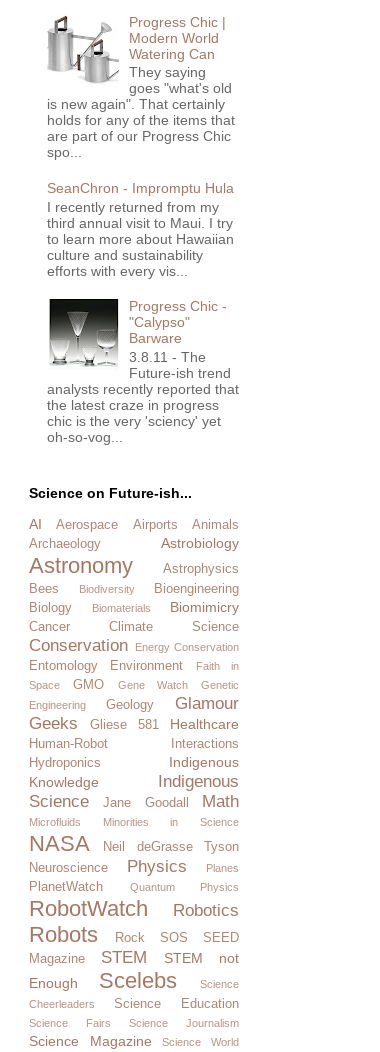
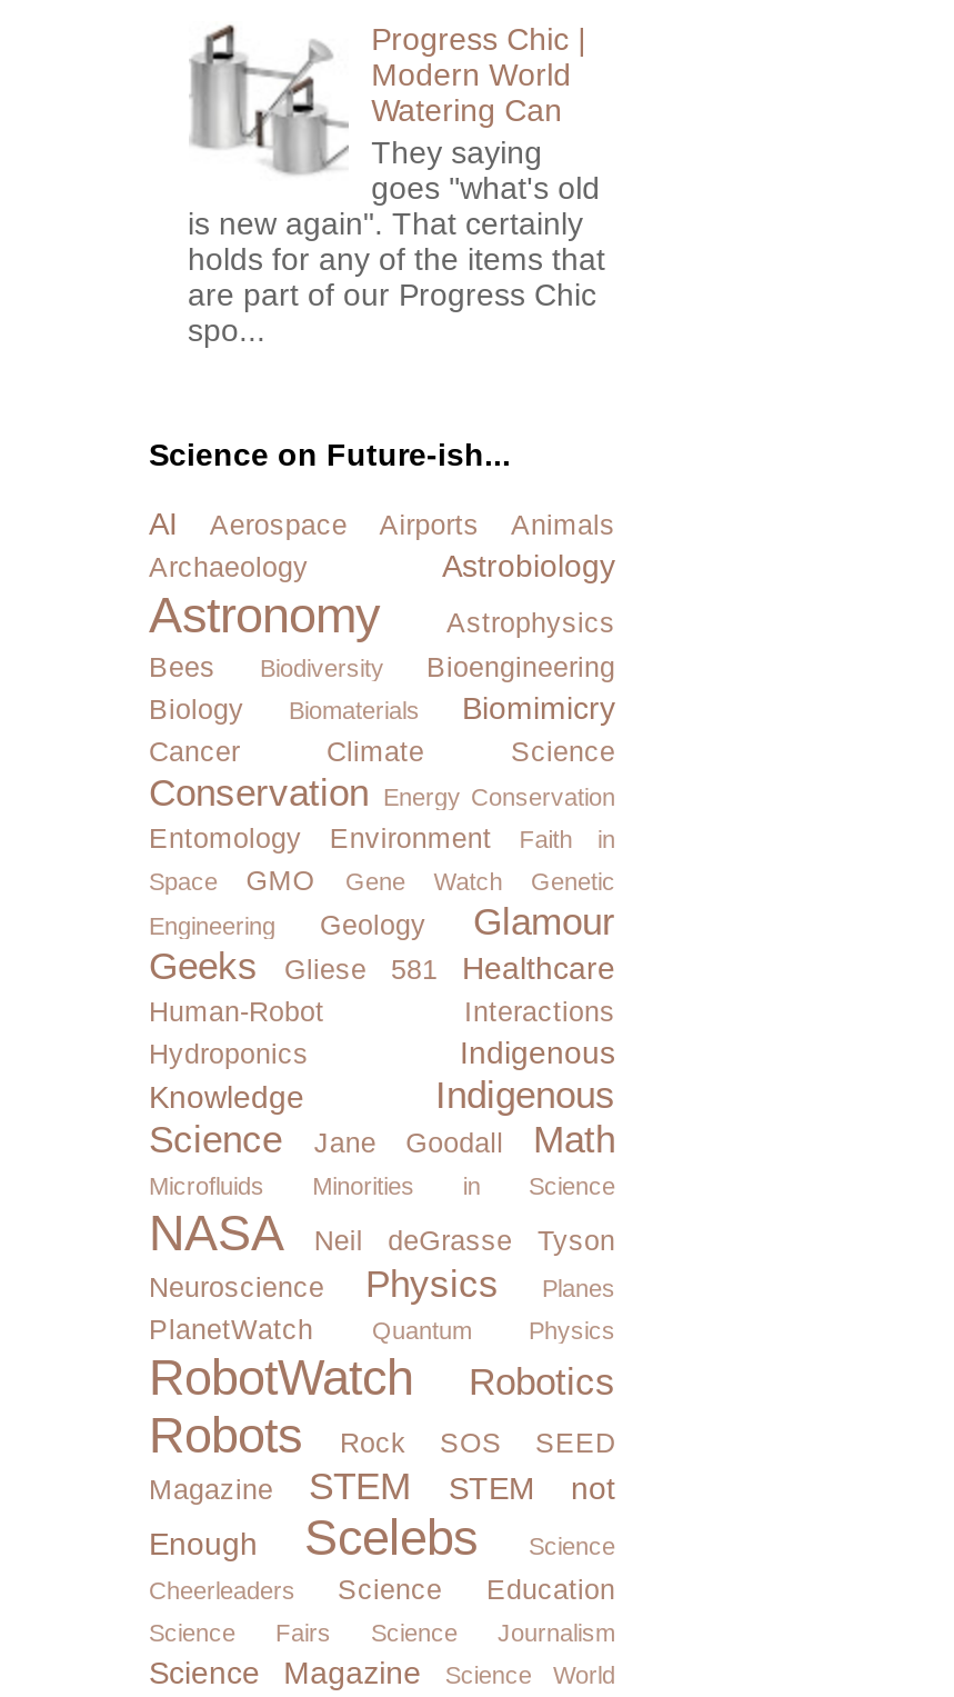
- [image]
- SeanChron - Impromptu Hula
- I recently returned from my
- third annual visit to Maui. I try
- to learn more about Hawaiian
- culture and sustainability
- efforts with every vis...
- Progress Chic -
- "Calypso"
- Barware
- 3.8.11 - The
- Future-ish trend
- analysts recently reported that
- the latest craze in progress
- chic is the very 'sciency' yet
- oh-so-vog...
